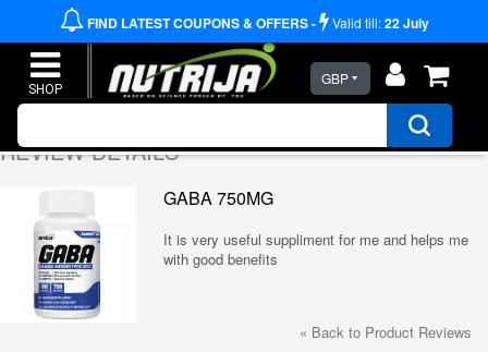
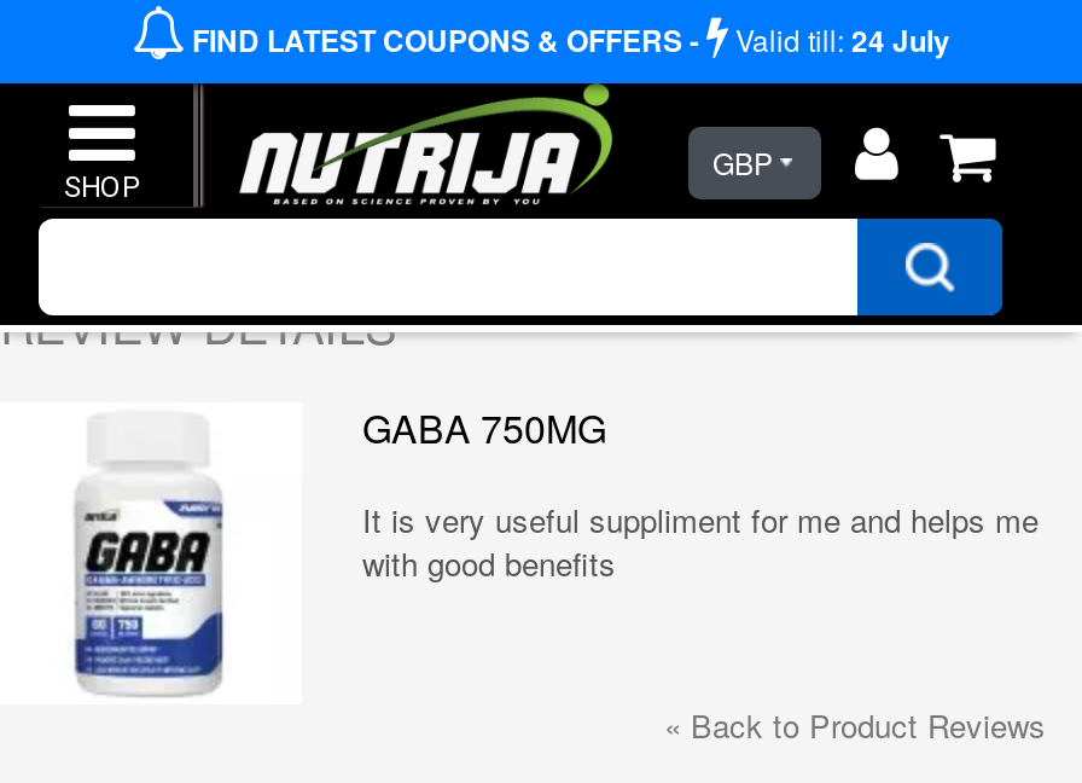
- FIND LATEST COUPONS & OFFERS - Valid till: 22 July
+ FIND LATEST COUPONS & OFFERS - Valid till: 24 July
